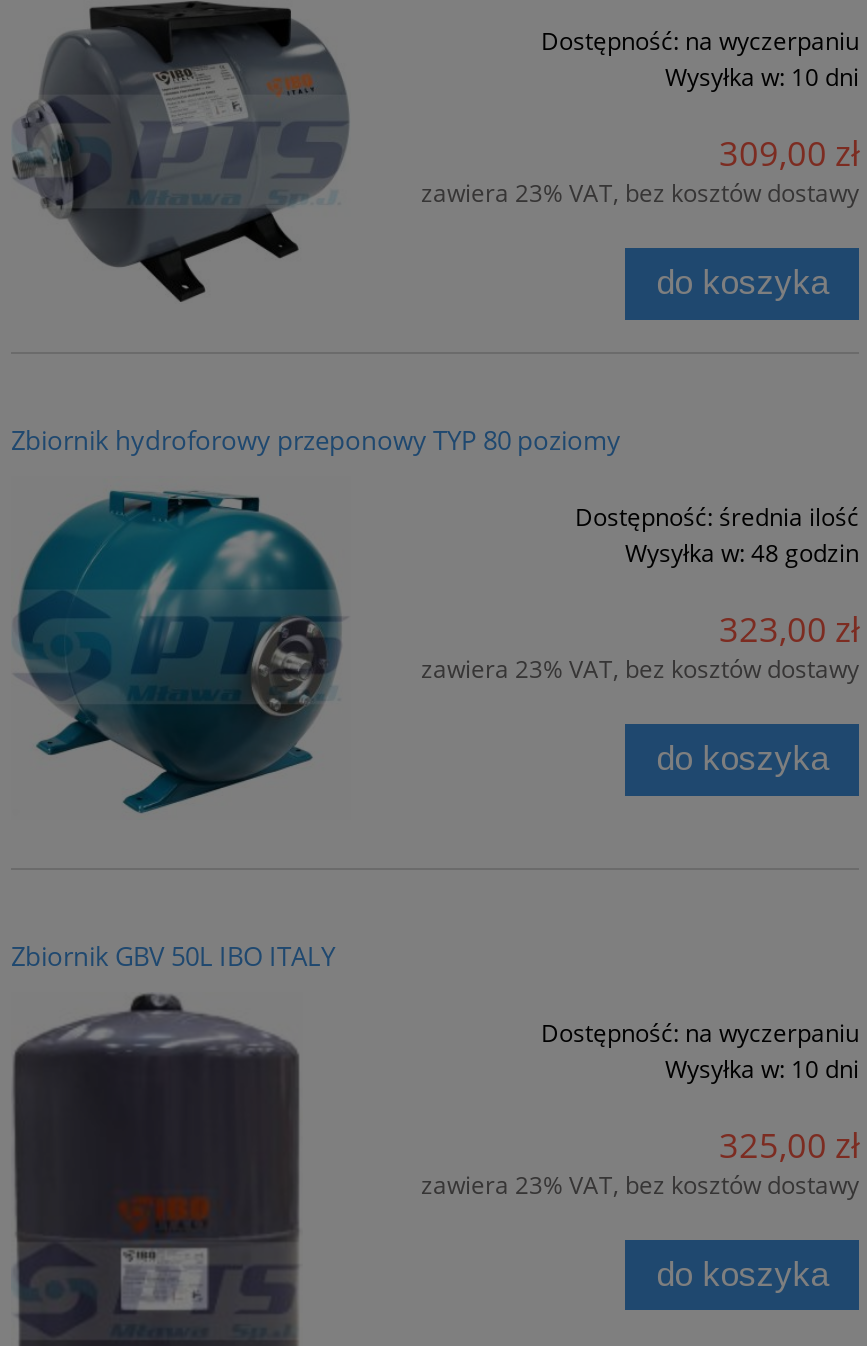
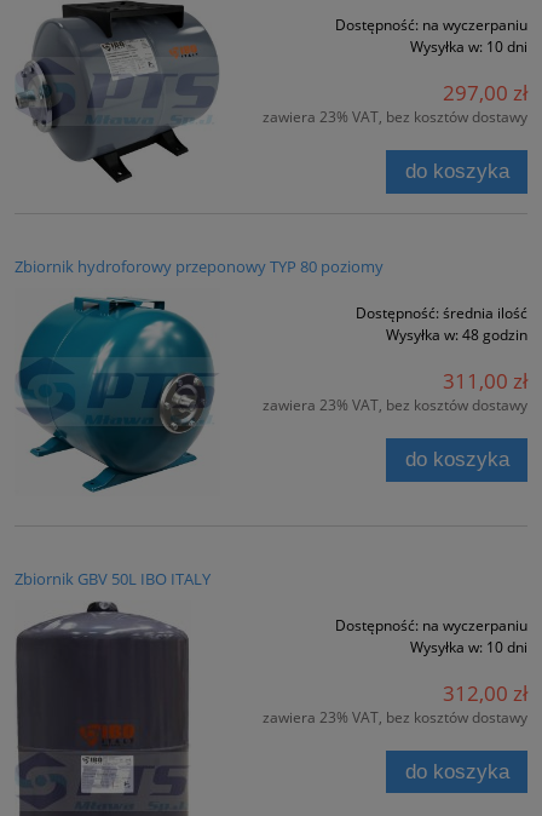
- 309,00 zł
+ 297,00 zł

- 323,00 zł
+ 311,00 zł

- 325,00 zł
+ 312,00 zł
